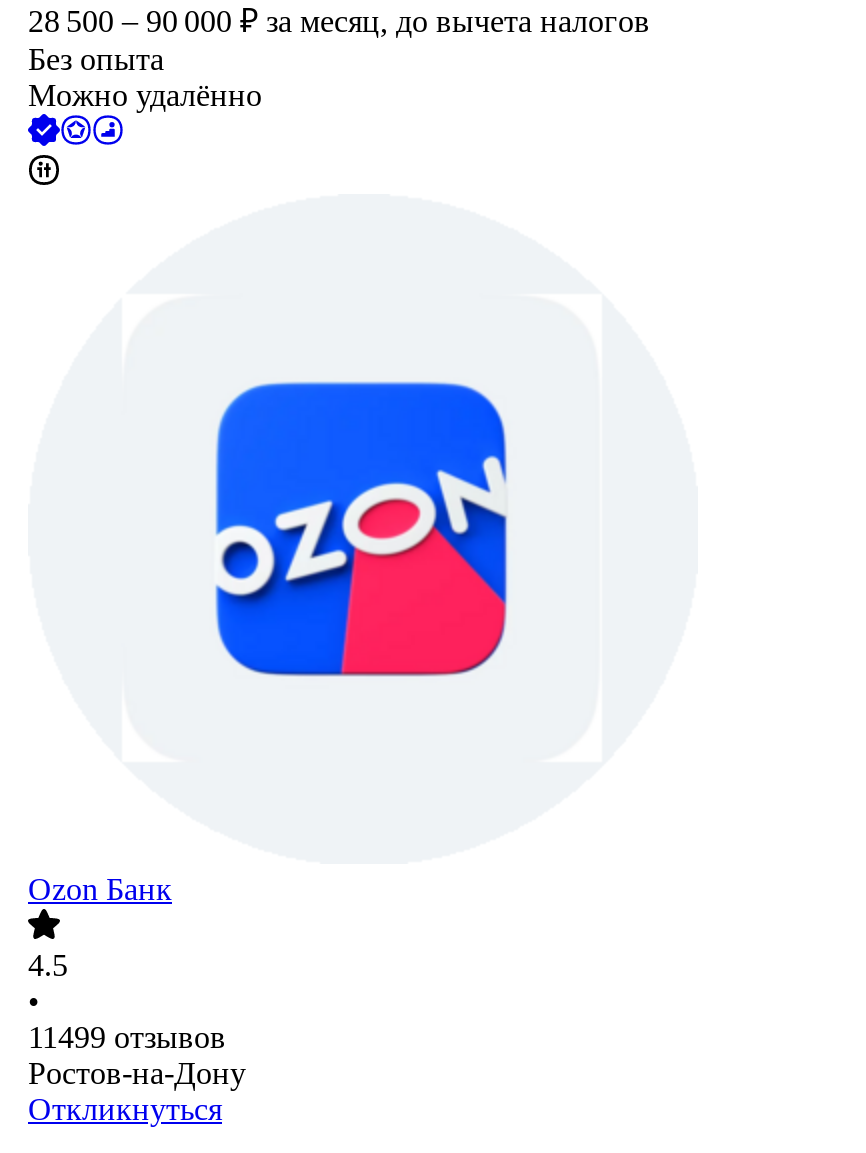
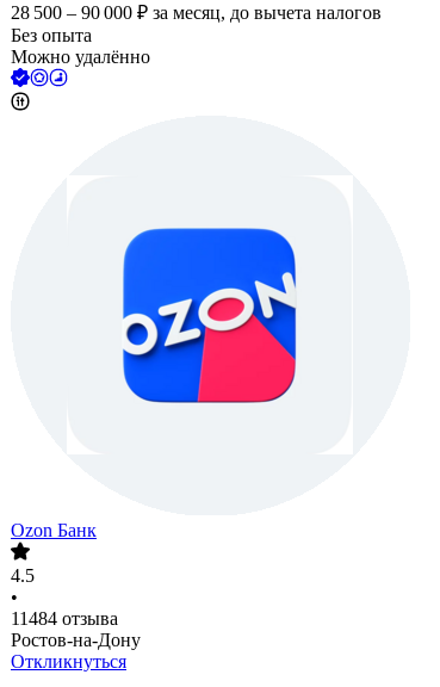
- 11499 отзывов
+ 11484 отзыва
